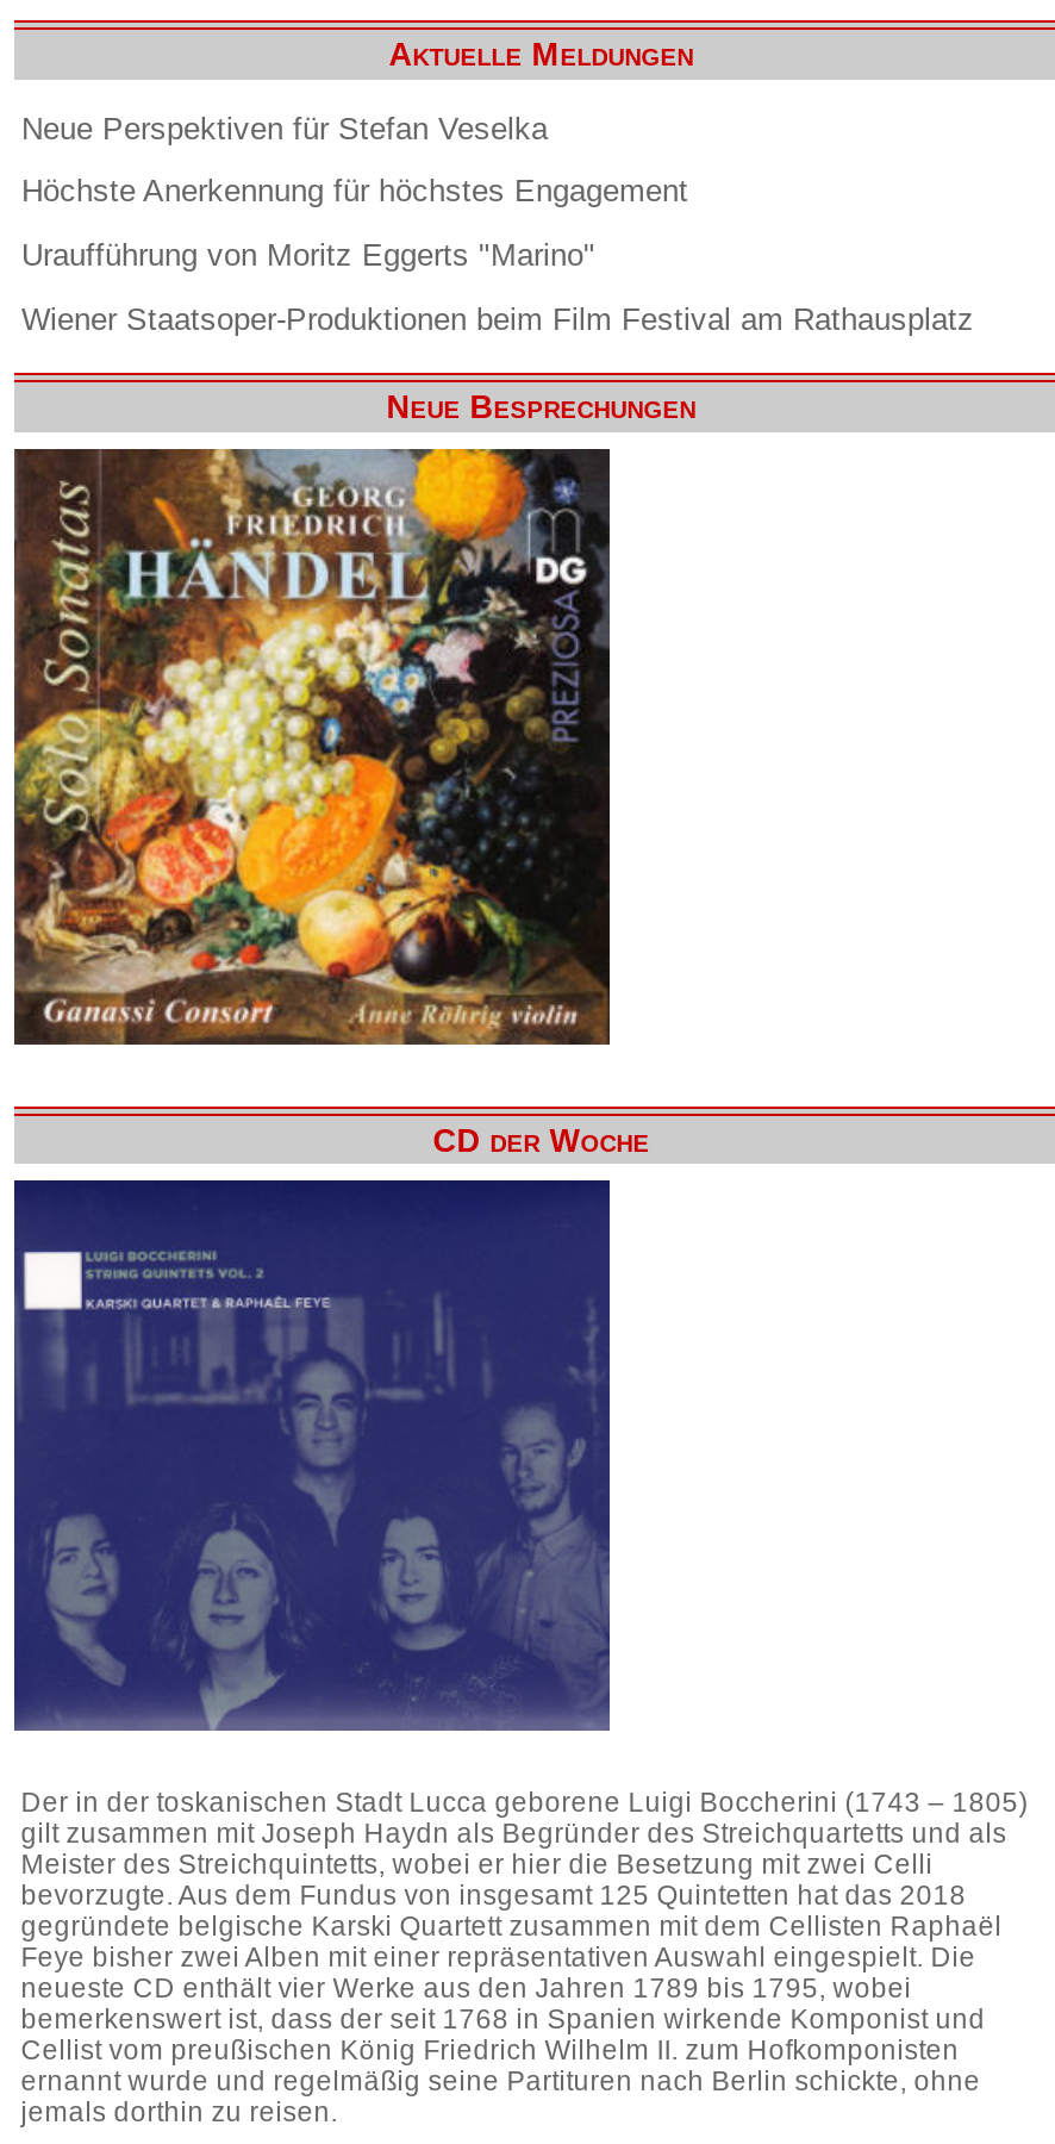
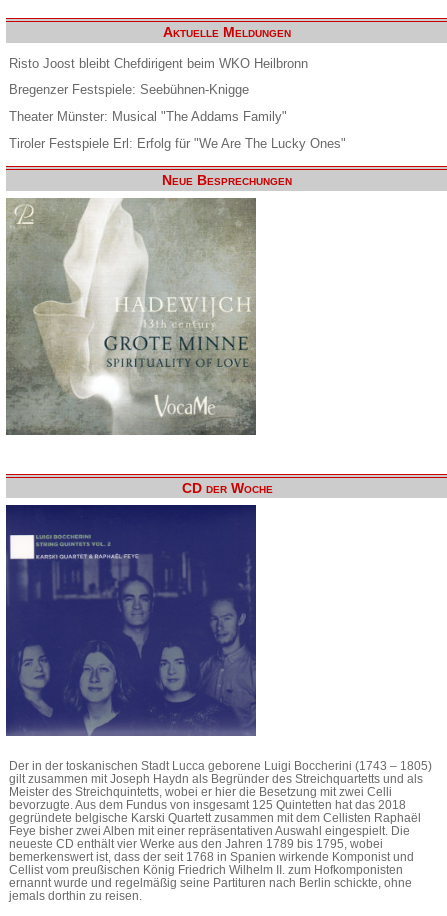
- Neue Perspektiven für Stefan Veselka
+ Risto Joost bleibt Chefdirigent beim WKO Heilbronn

- Höchste Anerkennung für höchstes Engagement
+ Bregenzer Festspiele: Seebühnen-Knigge

- Uraufführung von Moritz Eggerts "Marino"
+ Theater Münster: Musical "The Addams Family"

- Wiener Staatsoper-Produktionen beim Film Festival am Rathausplatz
+ Tiroler Festspiele Erl: Erfolg für "We Are The Lucky Ones"

- [image]
+ [image]
